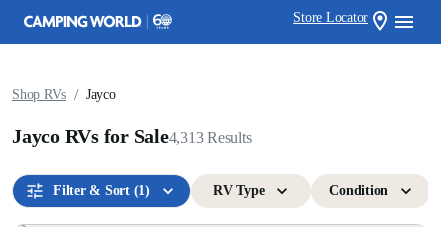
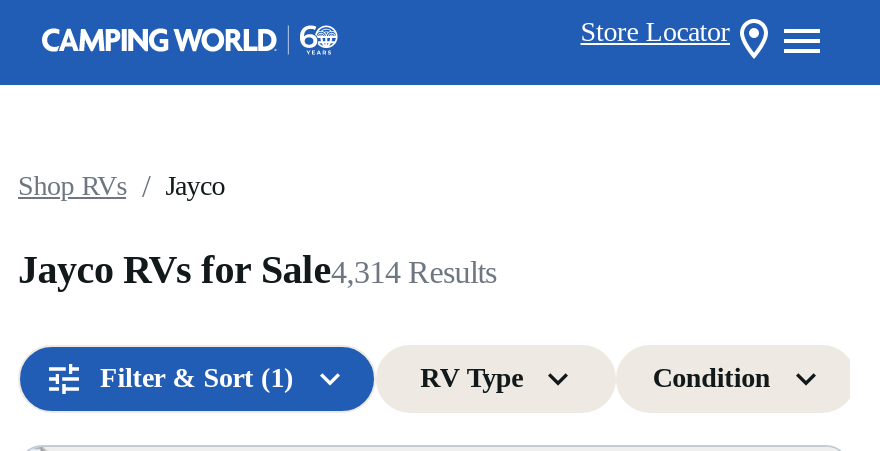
- Jayco RVs for Sale4,313 Results
+ Jayco RVs for Sale4,314 Results
